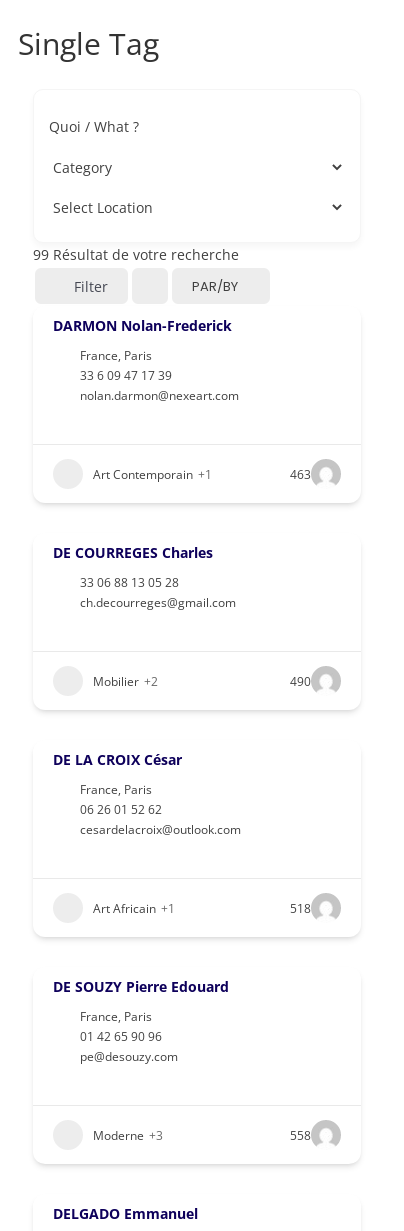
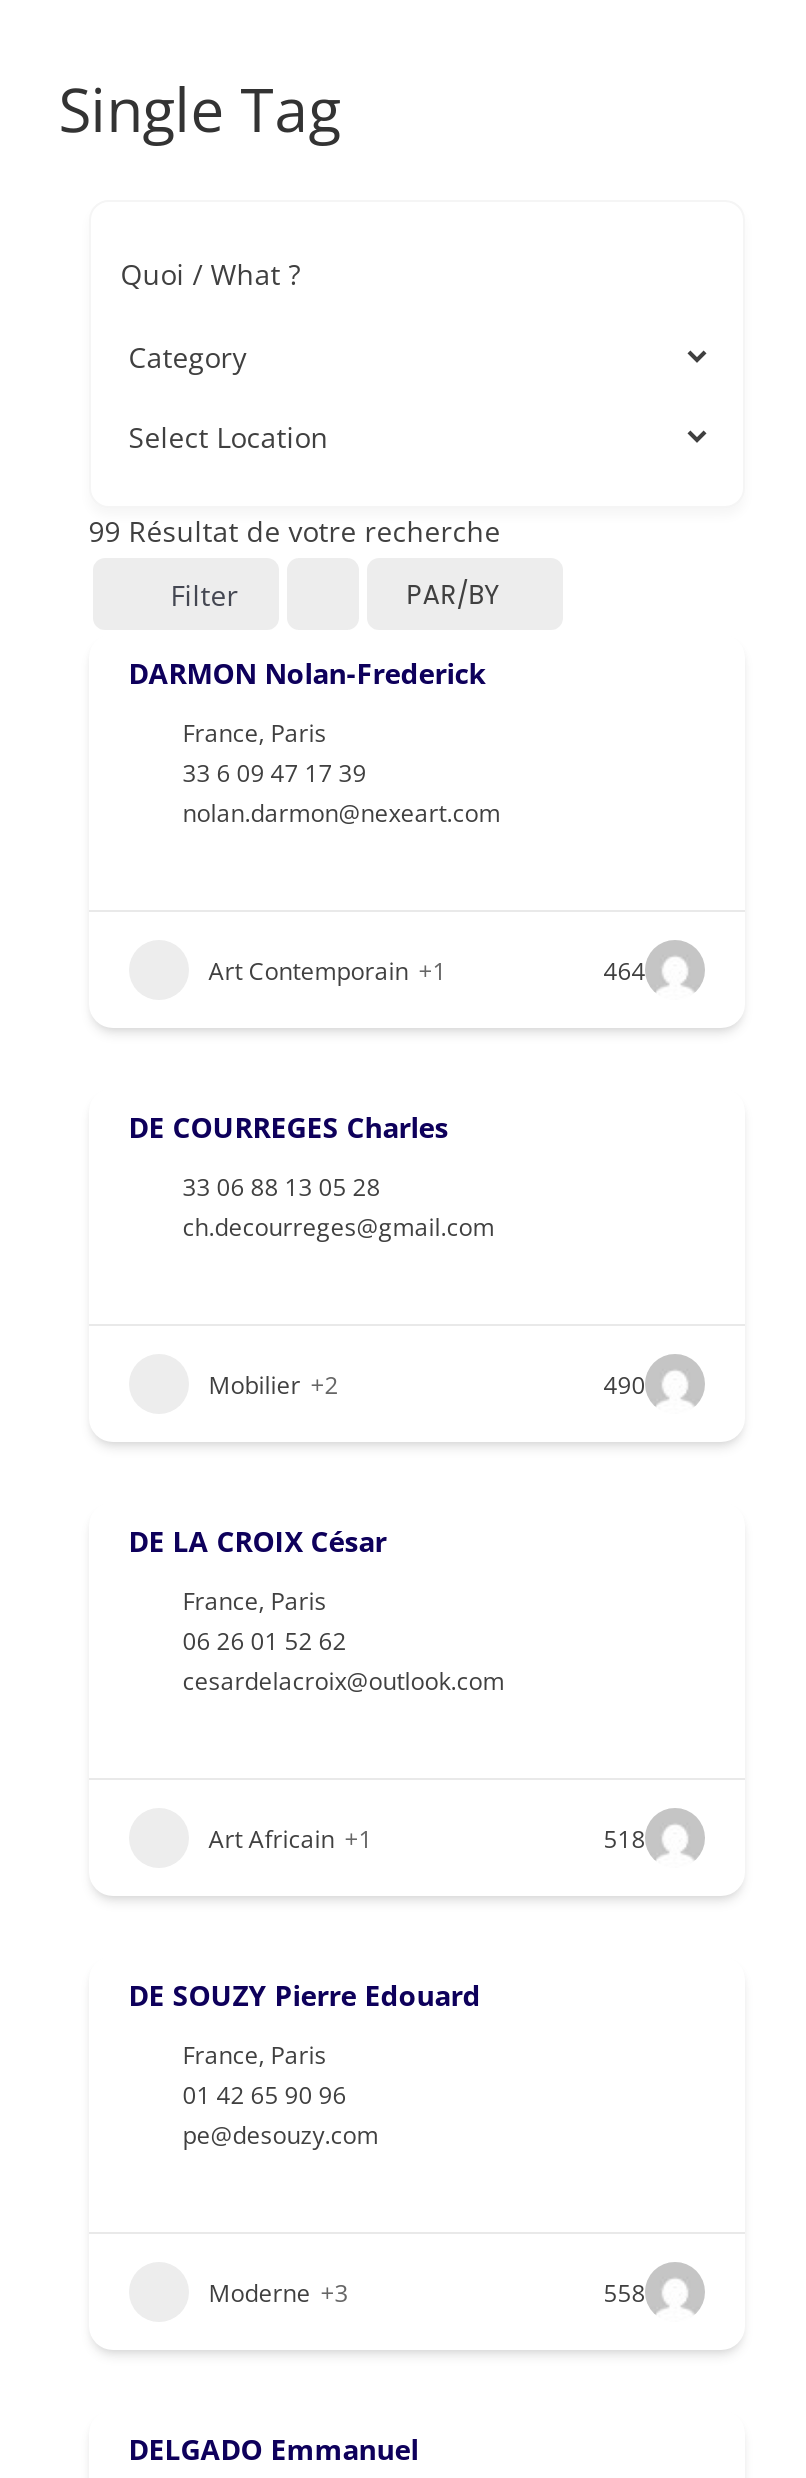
- 463
+ 464
